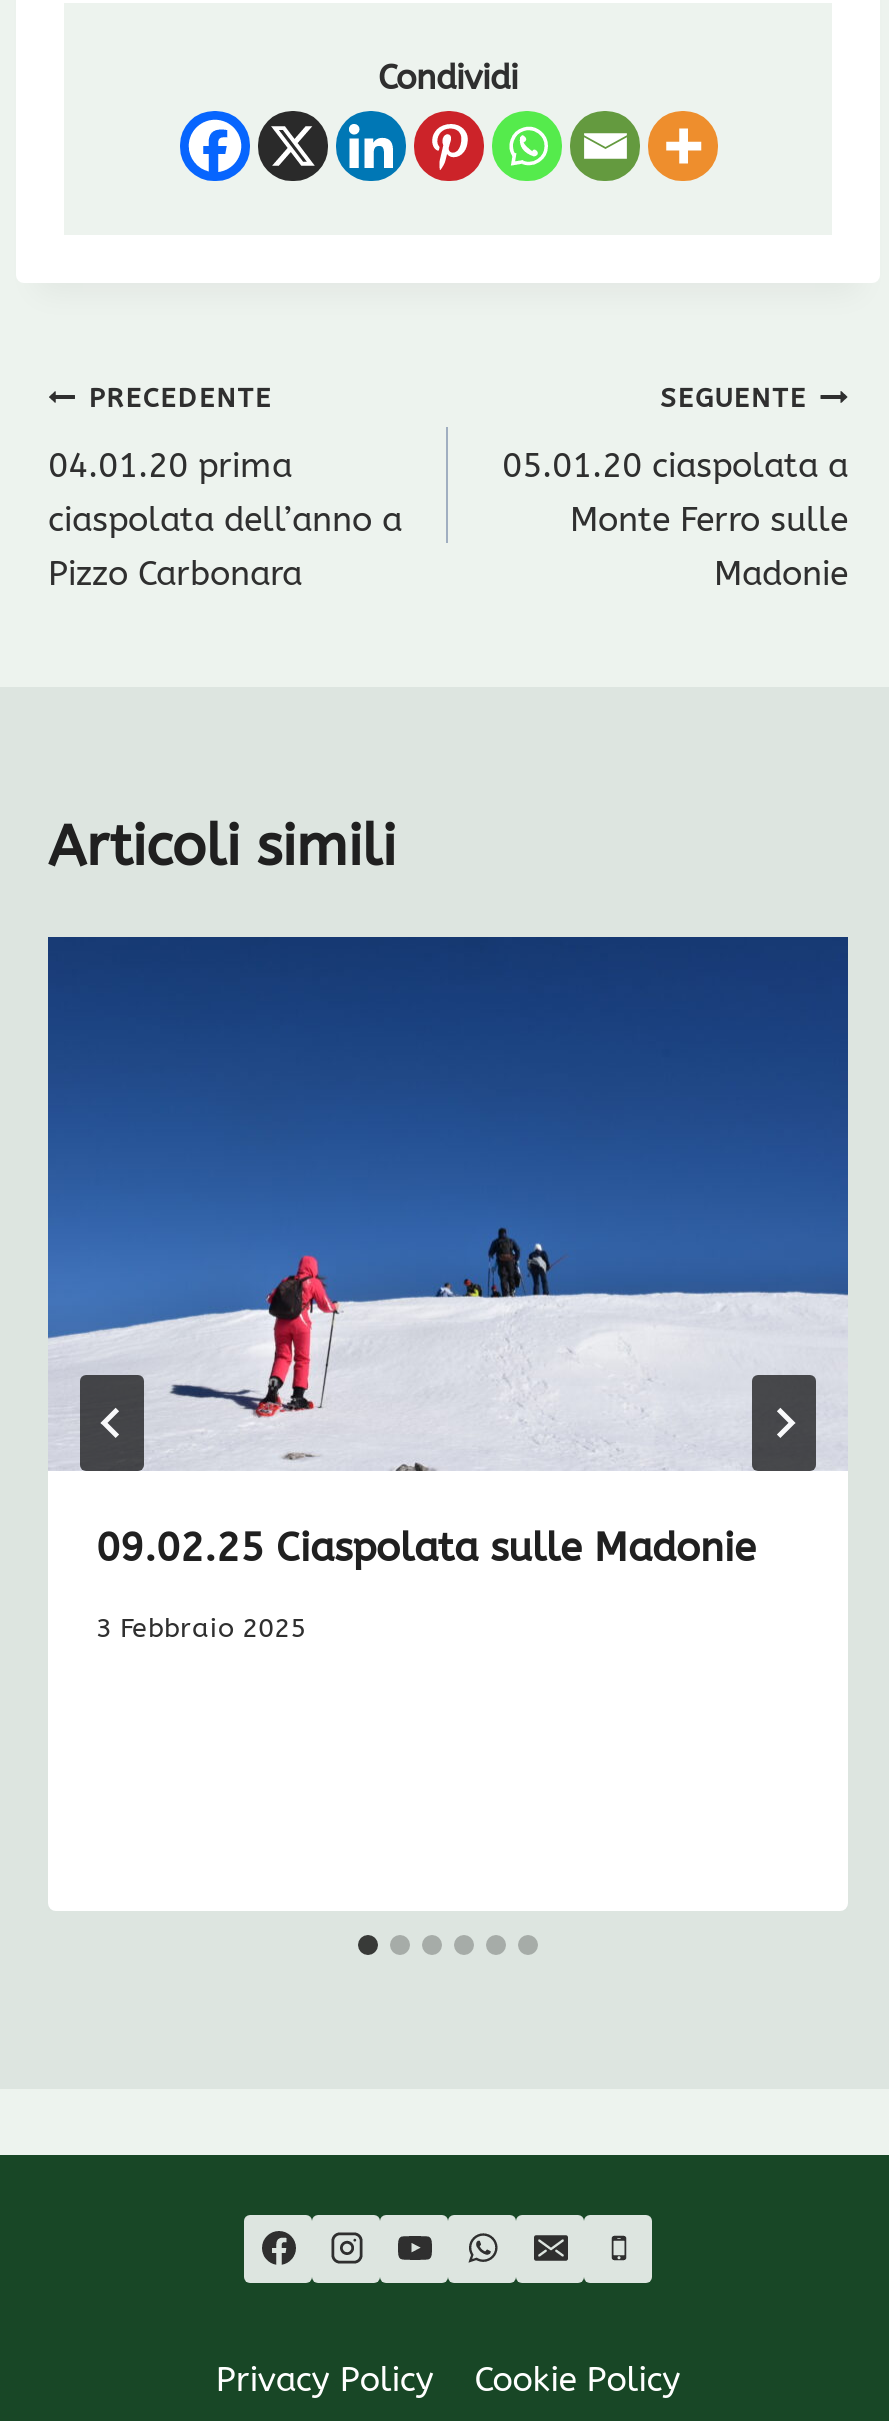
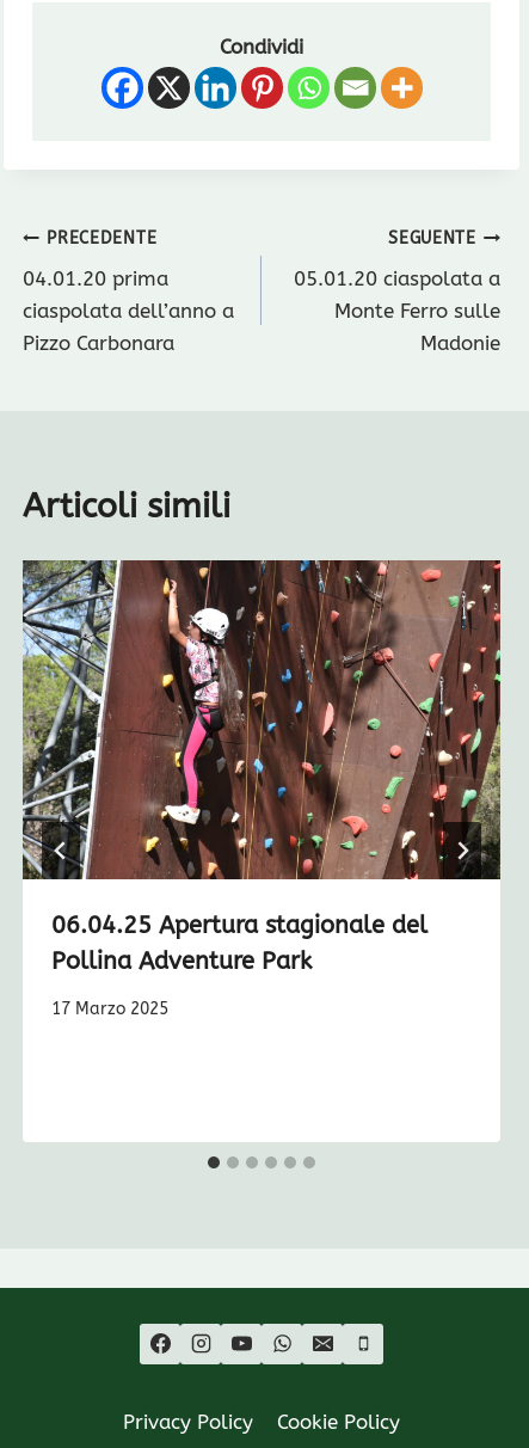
- [image]
- 09.02.25 Ciaspolata sulle Madonie
+ [image]
+ 06.04.25 Apertura stagionale del
+ Pollina Adventure Park

- 3 Febbraio 2025
+ 17 Marzo 2025
